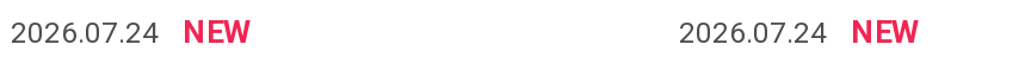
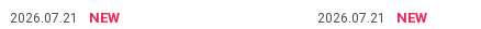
- 2026.07.24 NEW
+ 2026.07.21 NEW

- 2026.07.24 NEW
+ 2026.07.21 NEW
